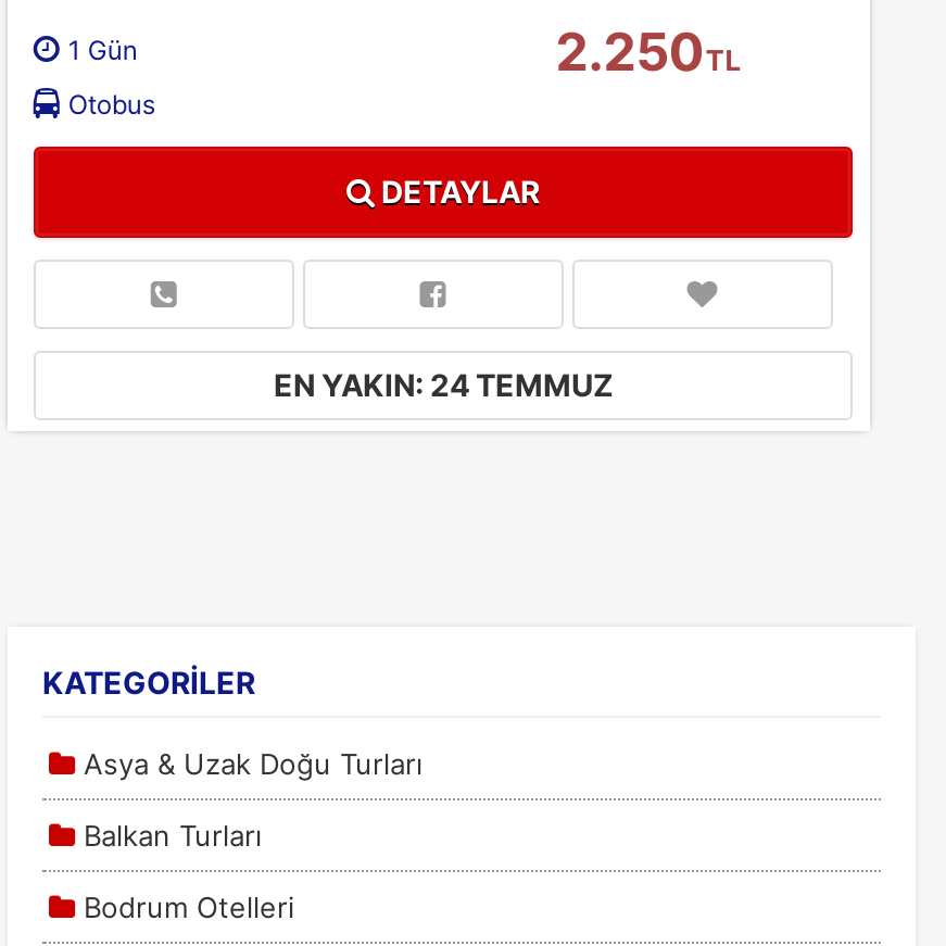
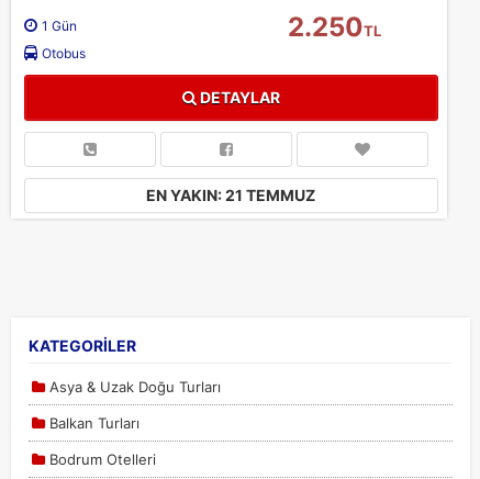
- EN YAKIN: 24 TEMMUZ
+ EN YAKIN: 21 TEMMUZ
